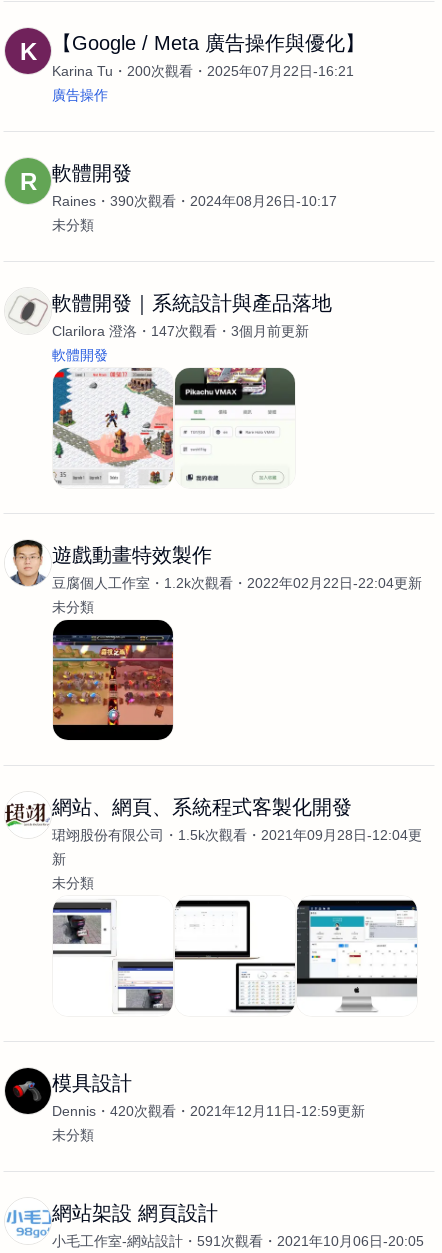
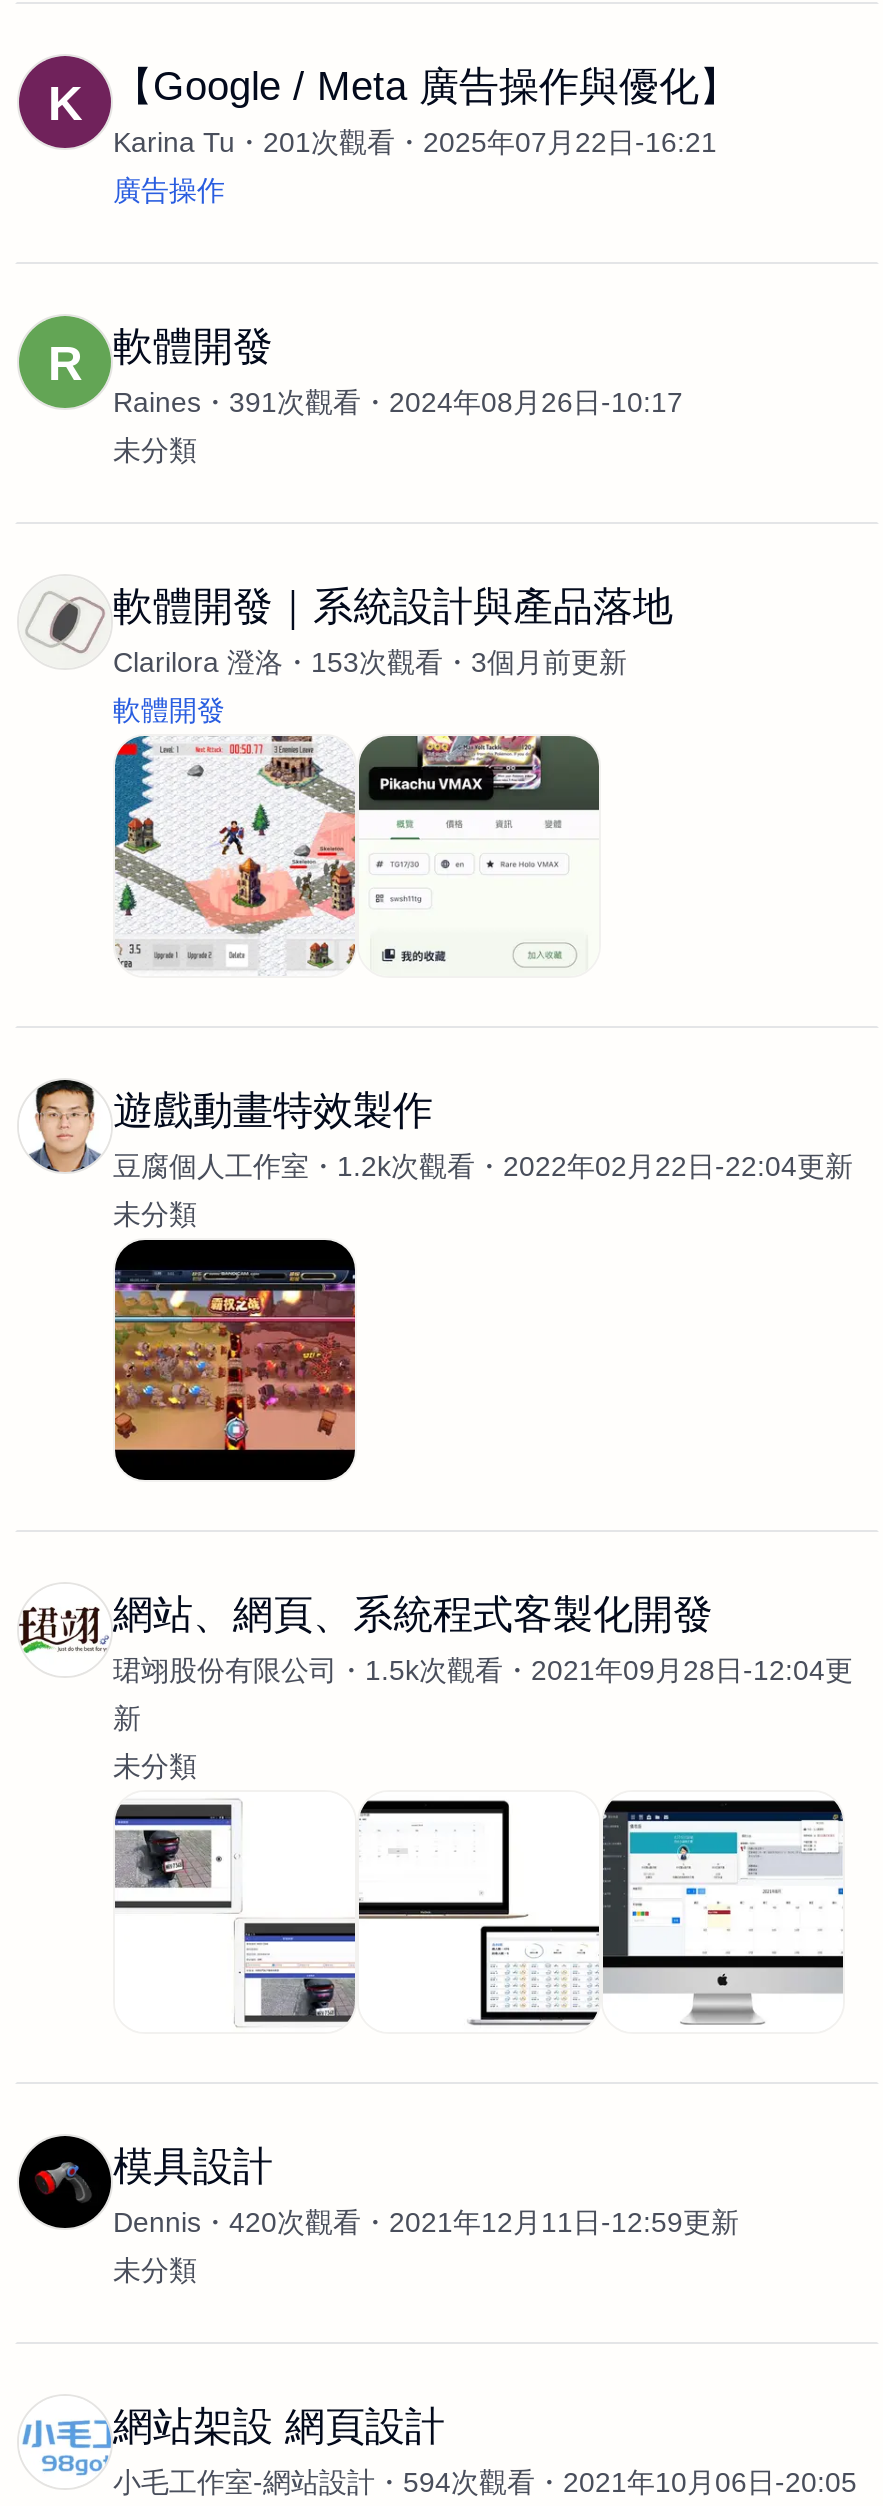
- Karina Tu 200次觀看 2025年07月22日-16:21
+ Karina Tu 201次觀看 2025年07月22日-16:21

- Raines 390次觀看 2024年08月26日-10:17
+ Raines 391次觀看 2024年08月26日-10:17

- Clarilora 澄洛 147次觀看 3個月前更新
+ Clarilora 澄洛 153次觀看 3個月前更新

- 小毛工作室-網站設計 591次觀看 2021年10月06日-20:05
+ 小毛工作室-網站設計 594次觀看 2021年10月06日-20:05
